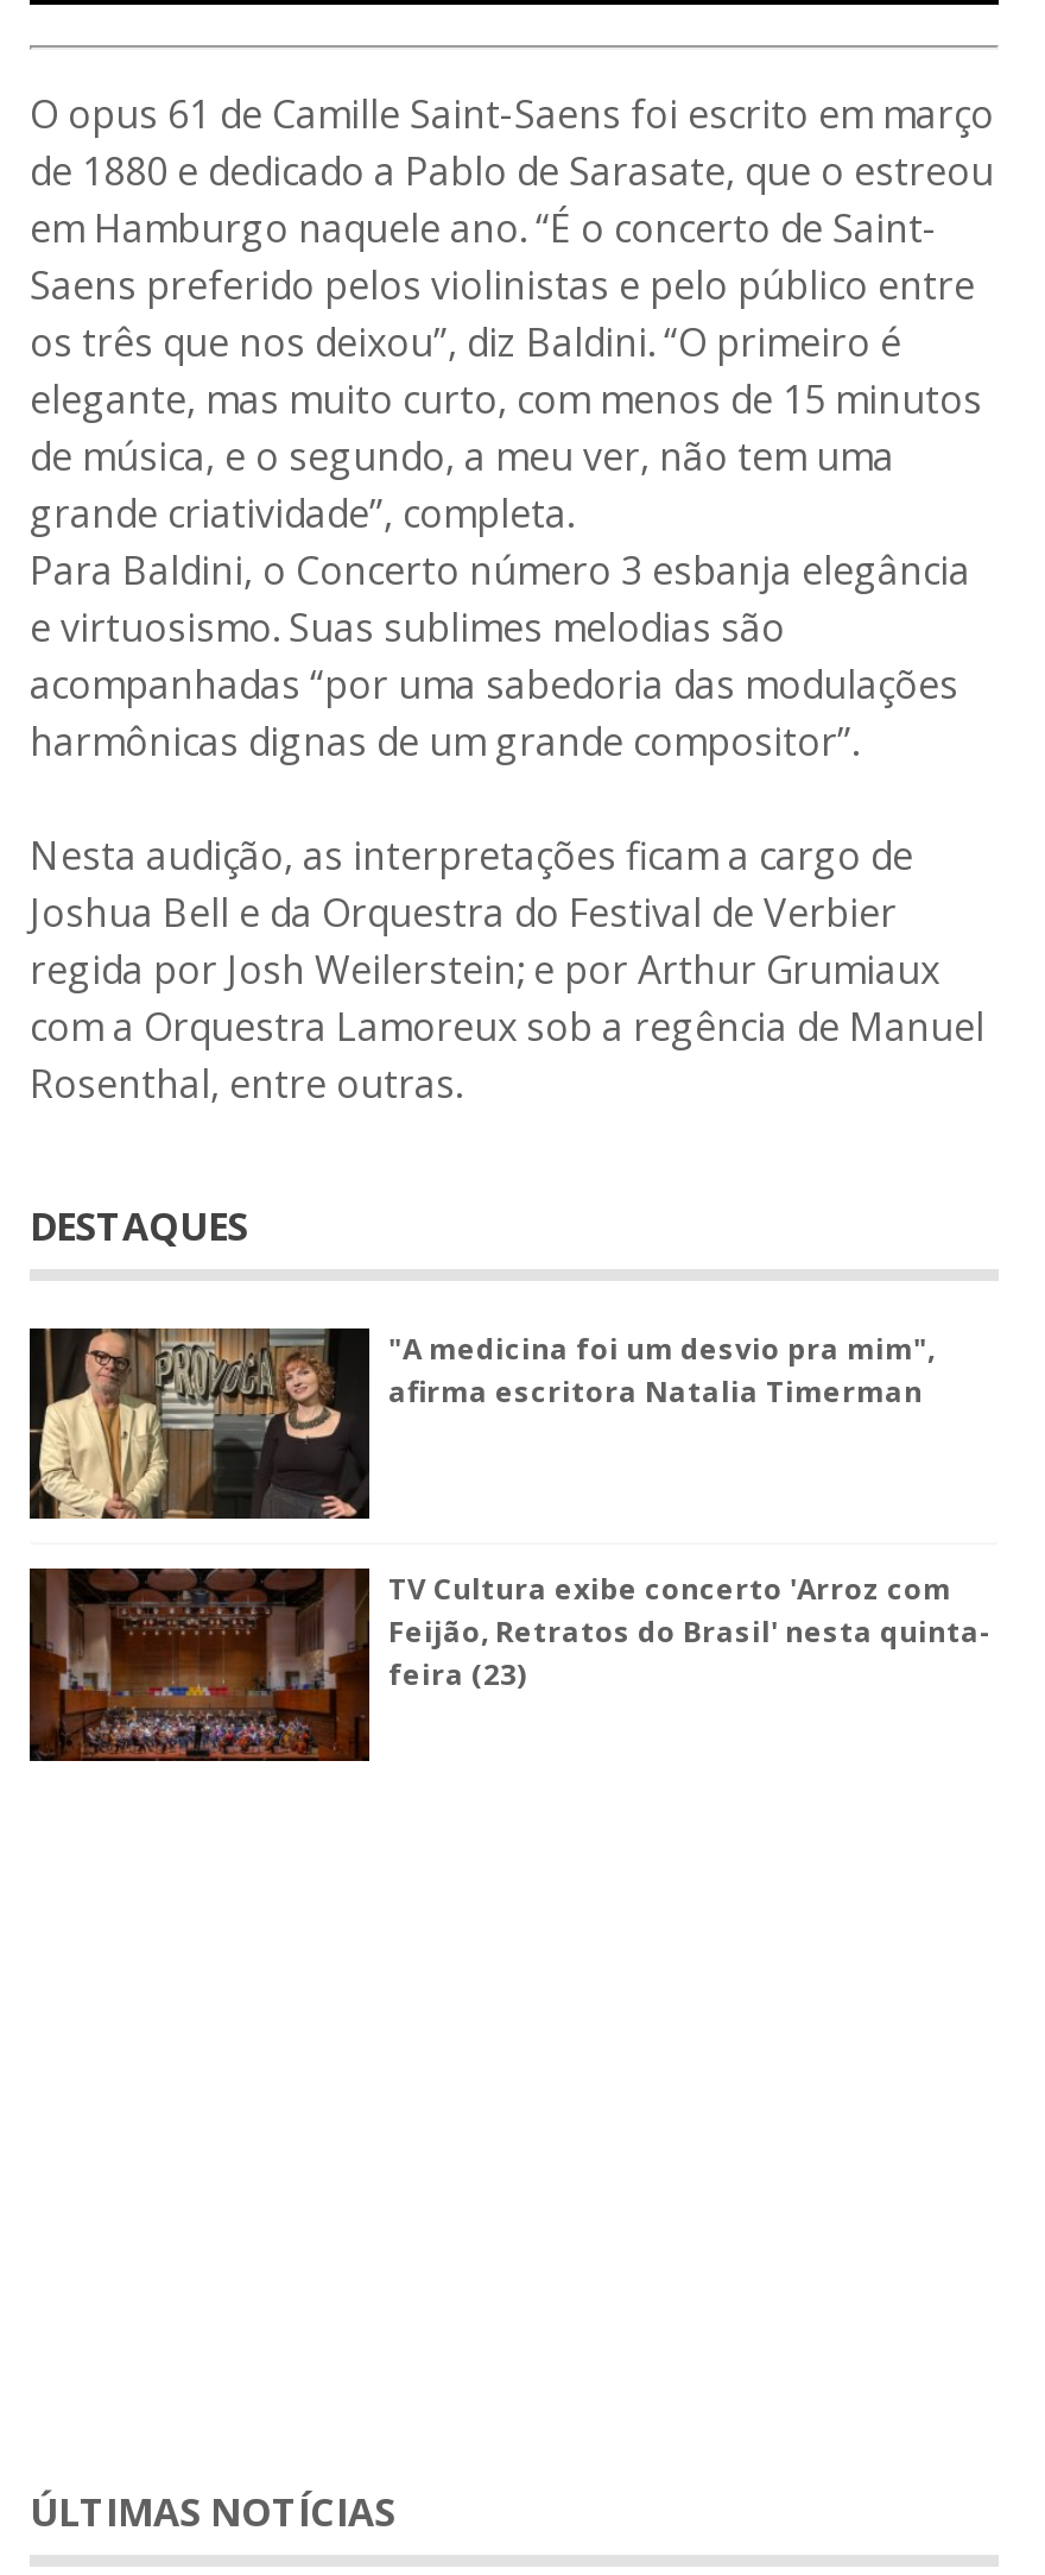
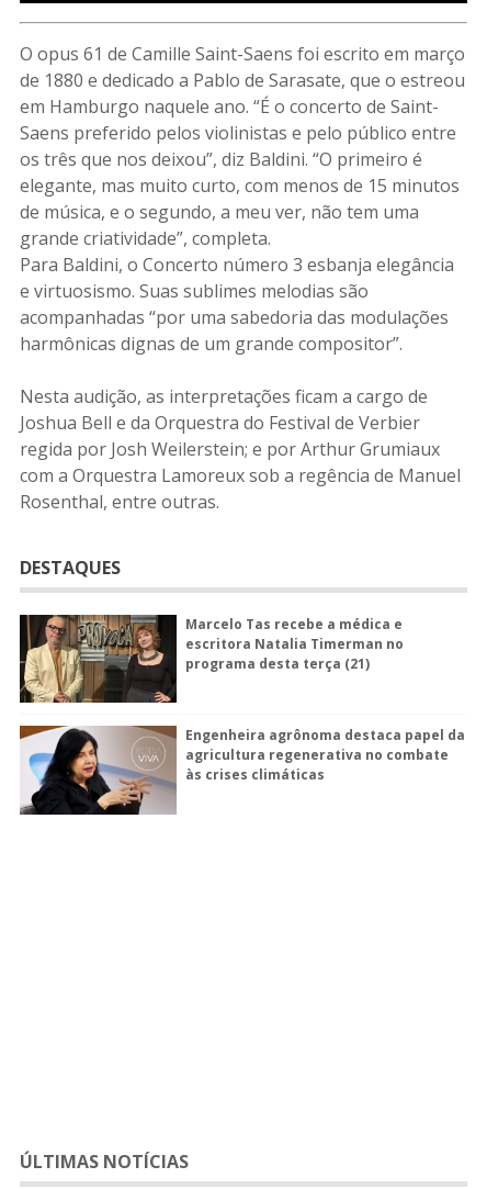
- "A medicina foi um desvio pra mim",
- afirma escritora Natalia Timerman
+ Marcelo Tas recebe a médica e
+ escritora Natalia Timerman no
+ programa desta terça (21)

- [image]
- TV Cultura exibe concerto 'Arroz com
- Feijão, Retratos do Brasil' nesta quinta-
- feira (23)
+ [image]
+ Engenheira agrônoma destaca papel da
+ agricultura regenerativa no combate
+ às crises climáticas
